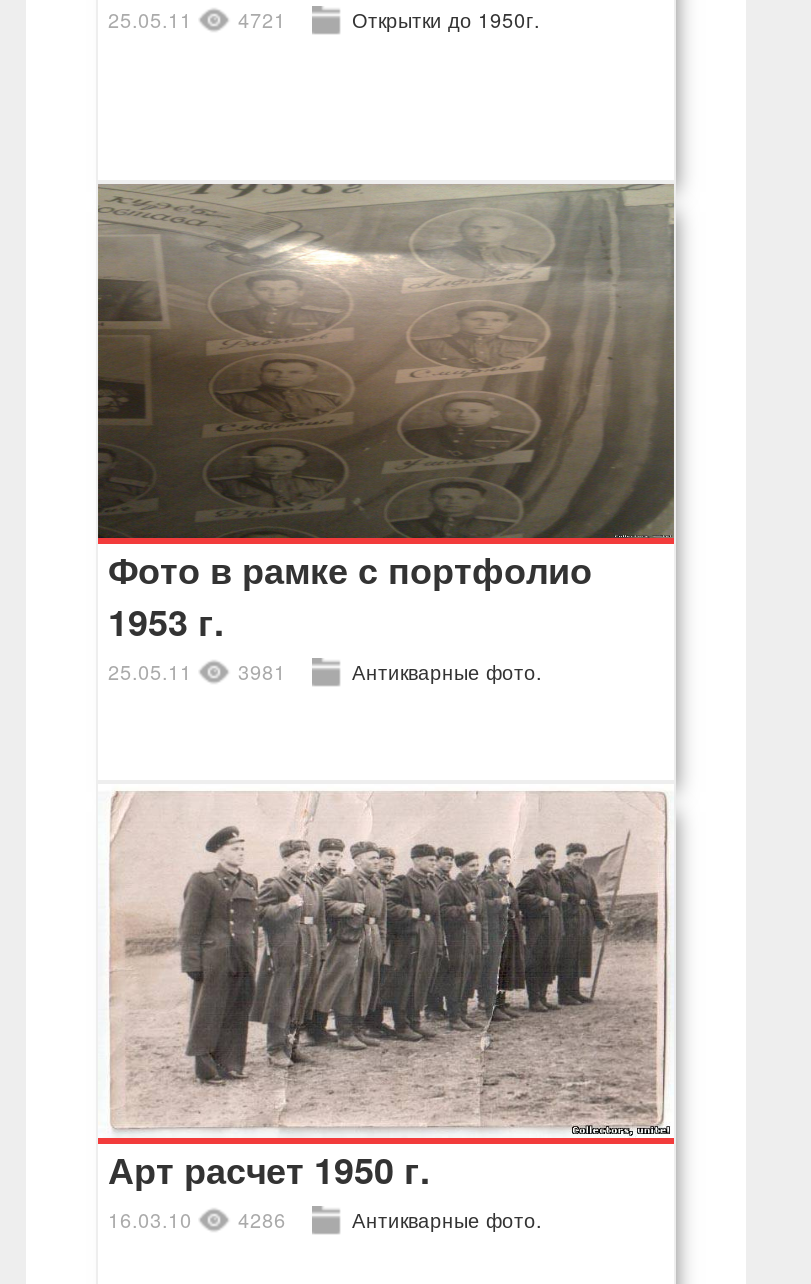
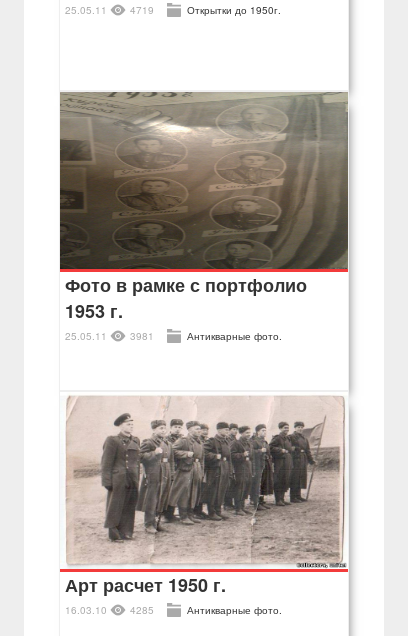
- 25.05.11 4721
+ 25.05.11 4719

- 16.03.10 4286
+ 16.03.10 4285
